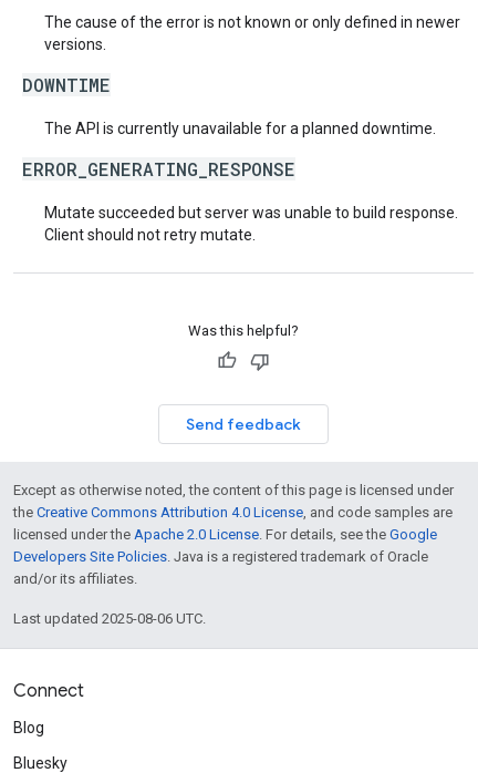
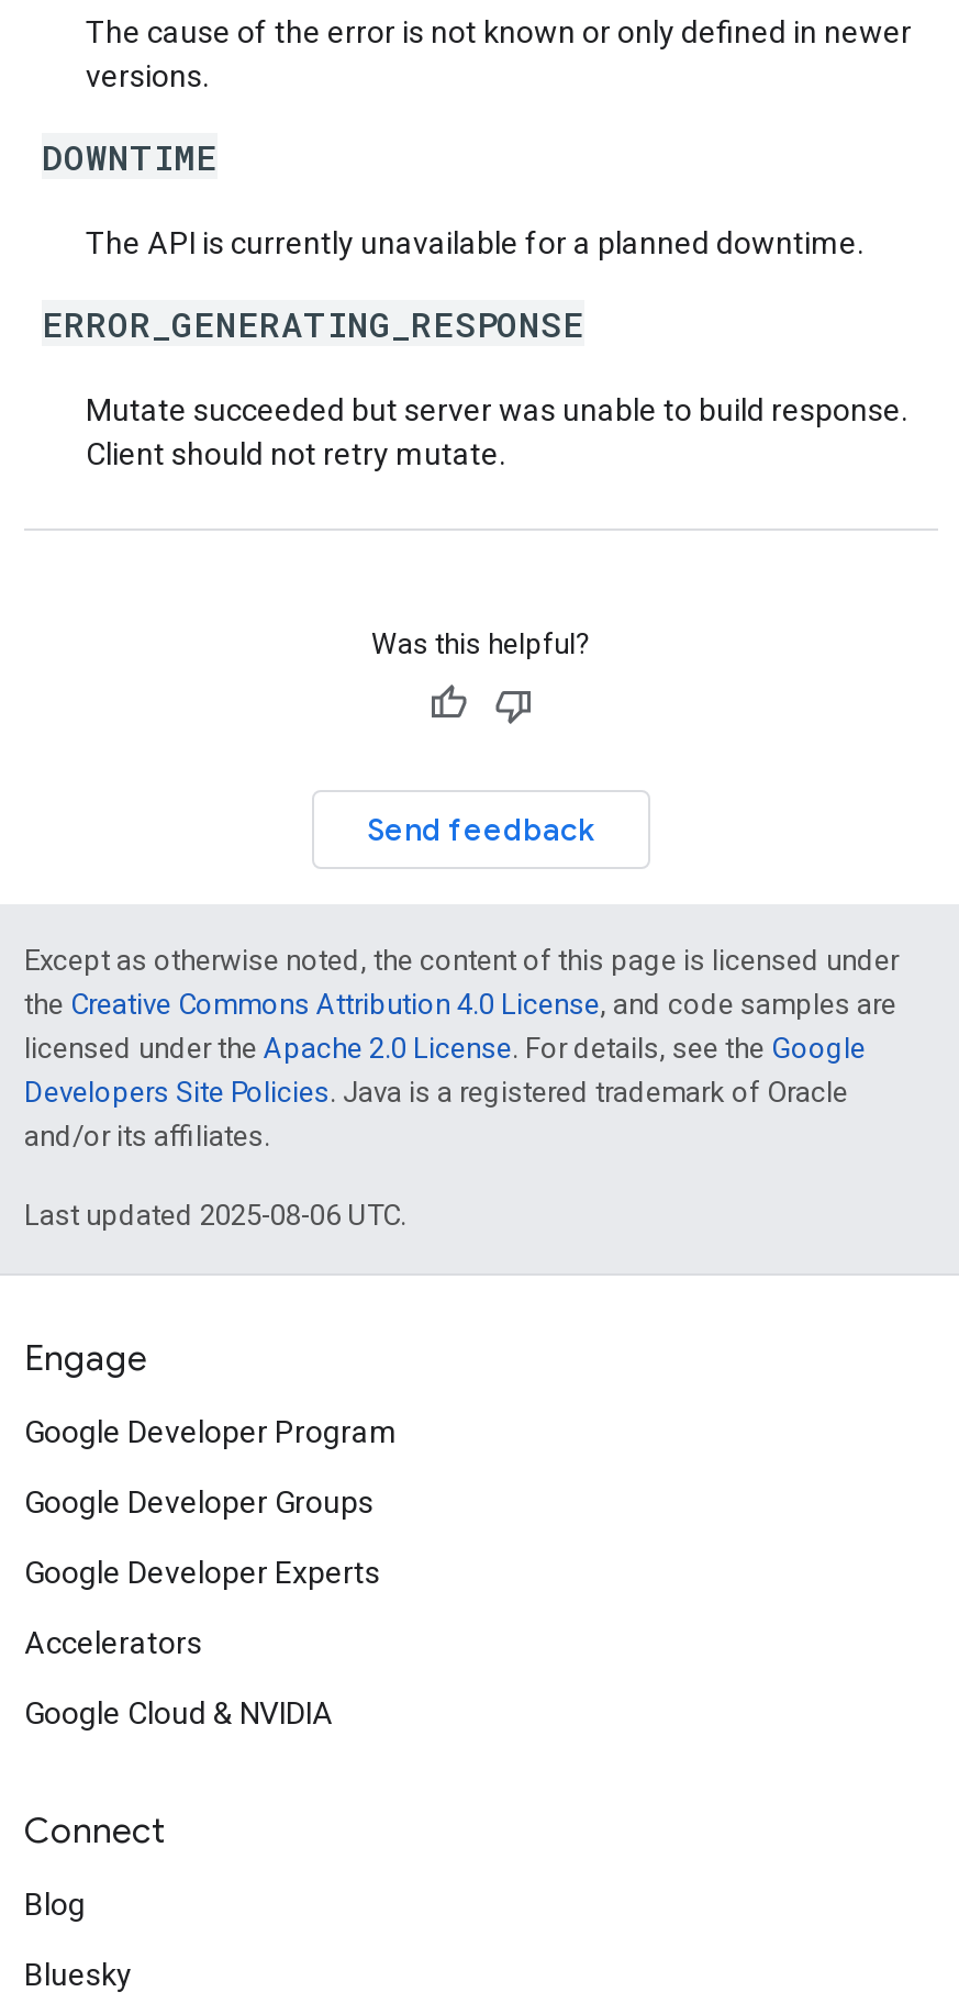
+ Engage
+ Google Developer Program
+ Google Developer Groups
+ Google Developer Experts
+ Accelerators
+ Google Cloud & NVIDIA
